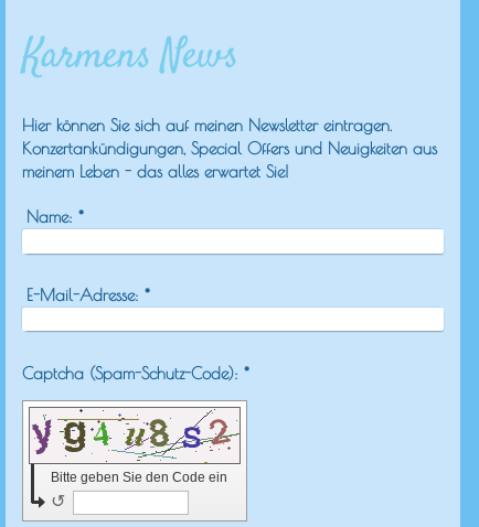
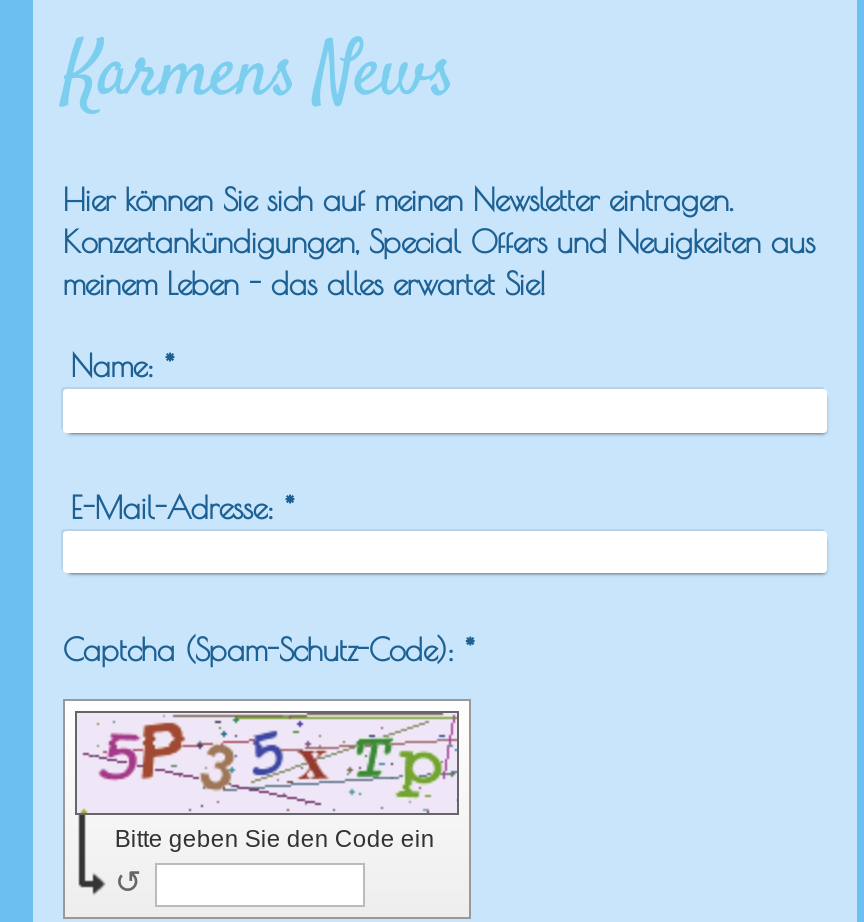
- [image]
+ [image]
